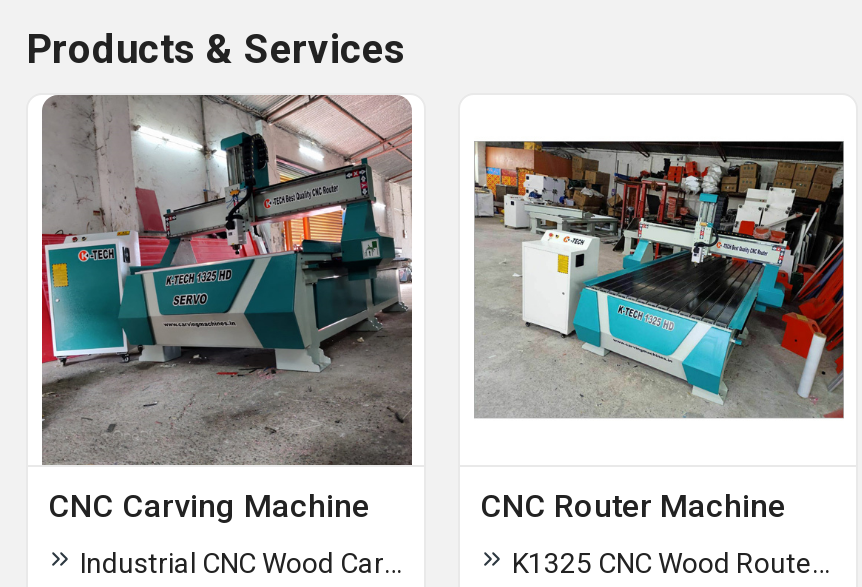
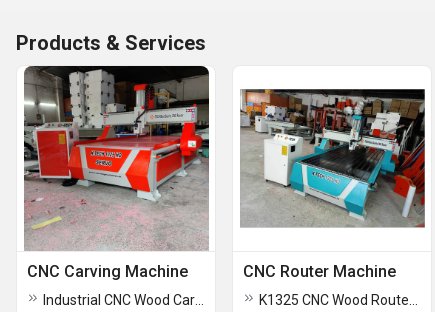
- [image]
+ [image]
